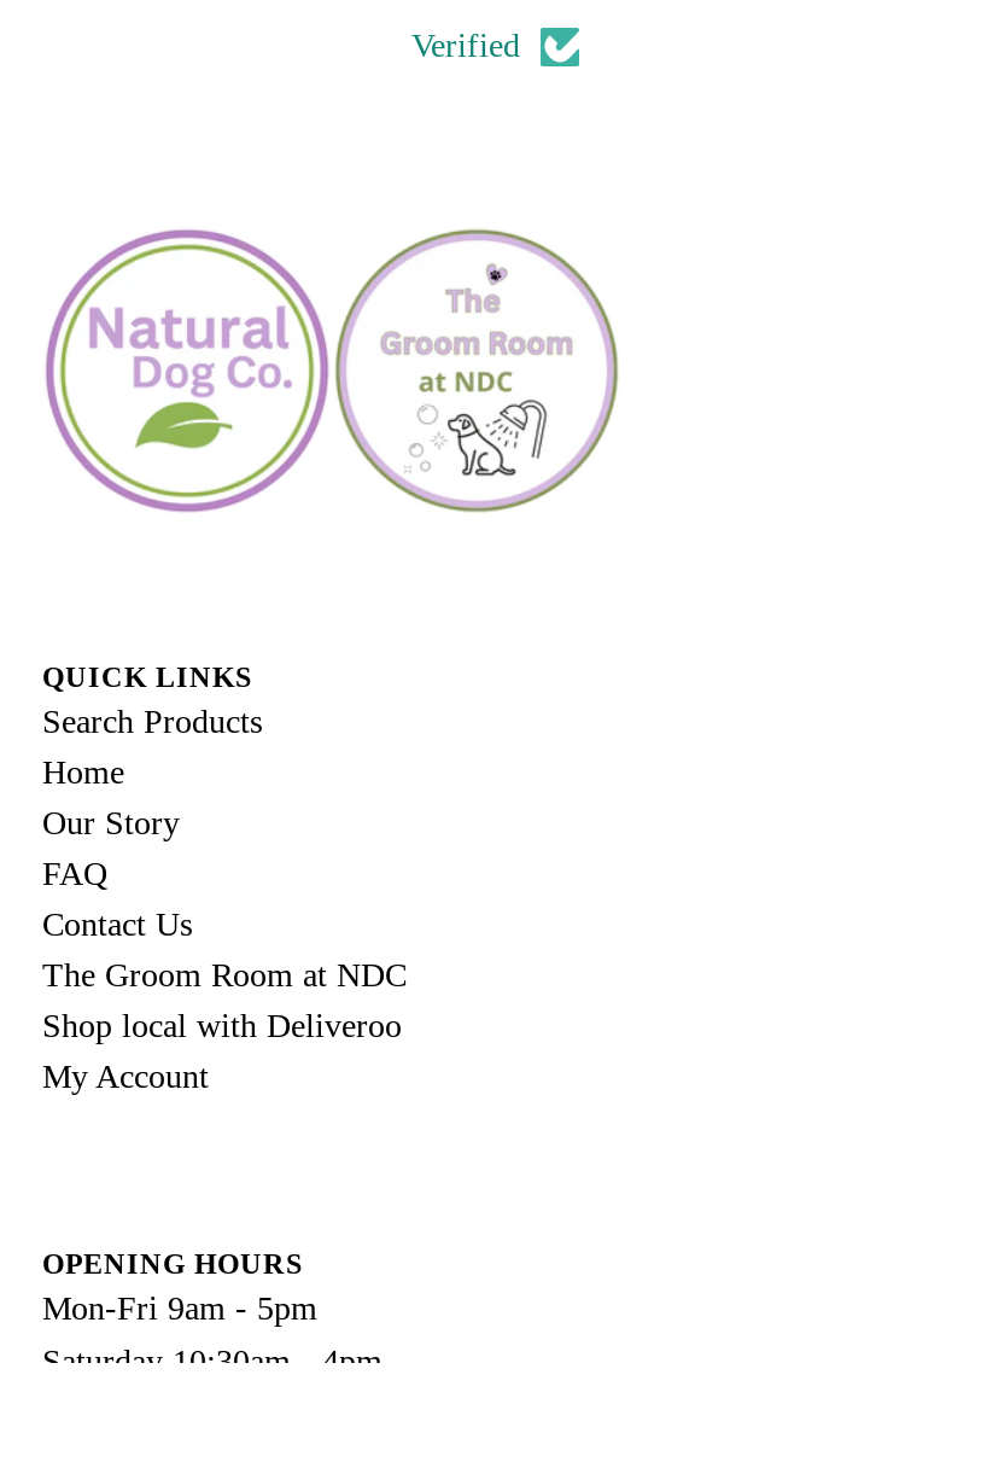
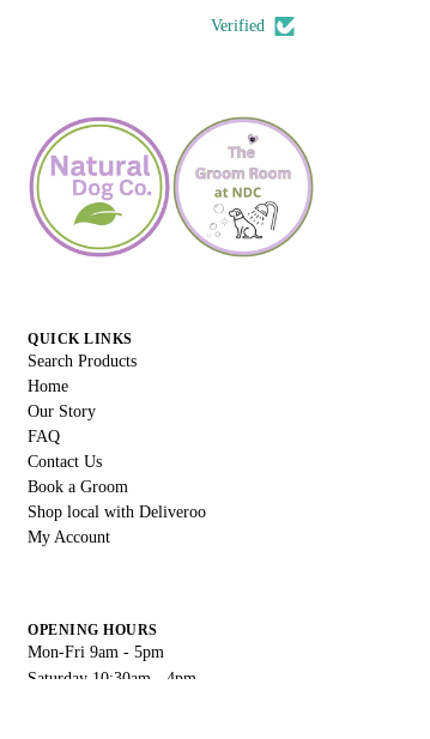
- The Groom Room at NDC
+ Book a Groom
